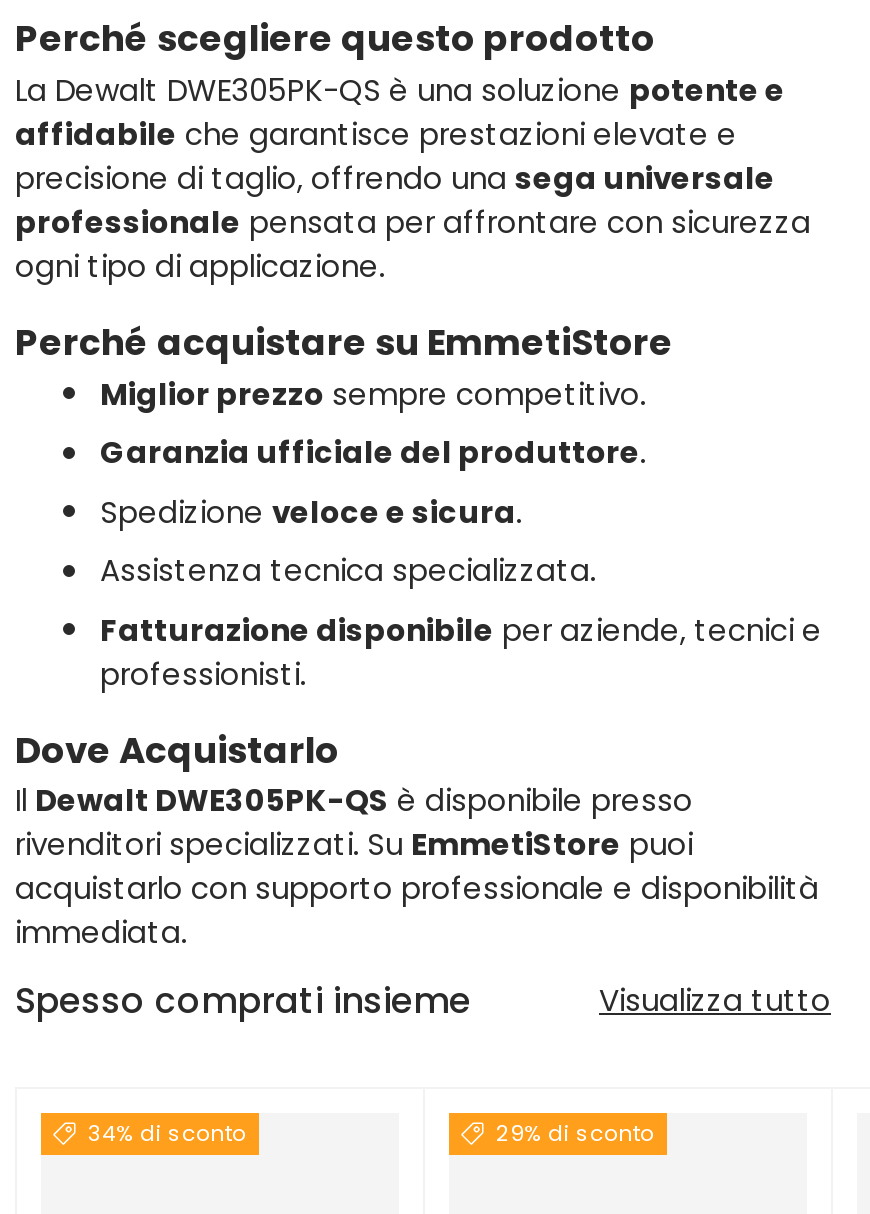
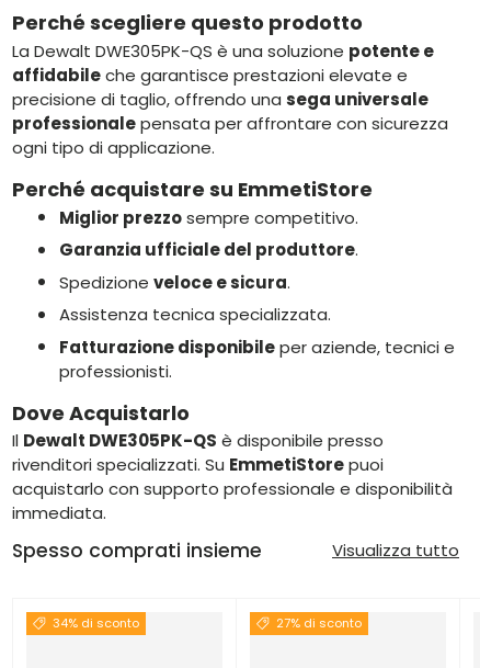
- 29% di sconto
+ 27% di sconto
